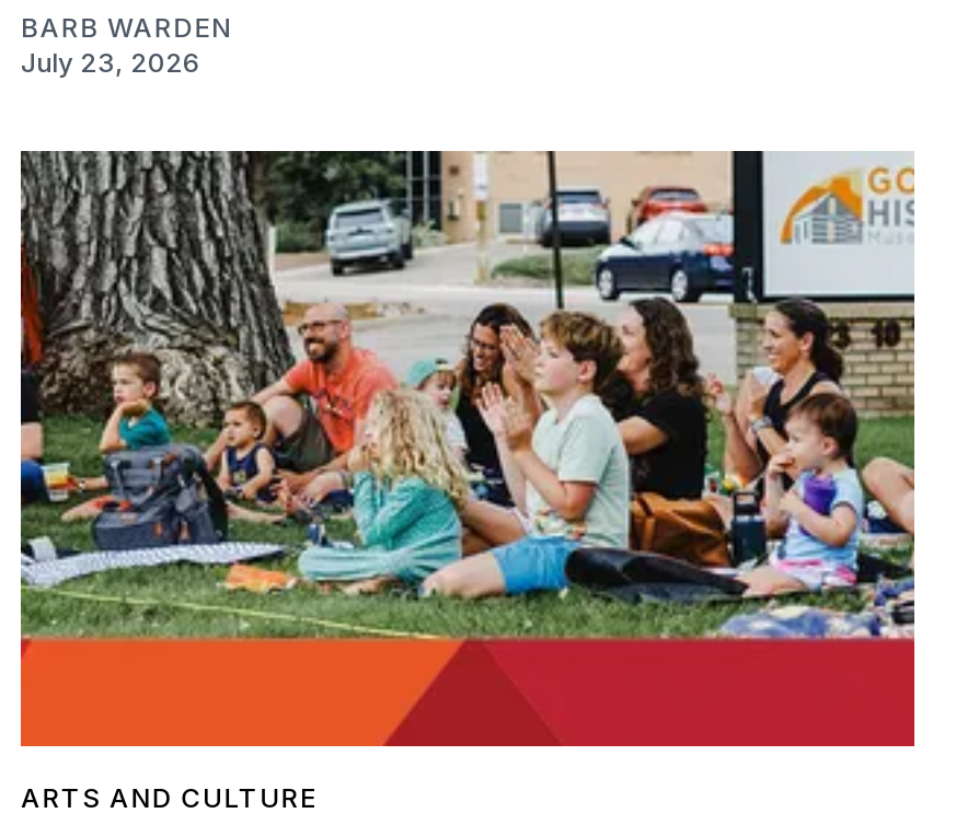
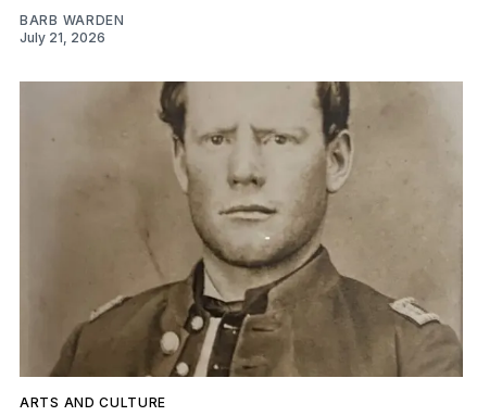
- July 23, 2026
+ July 21, 2026

- [image]
+ [image]
